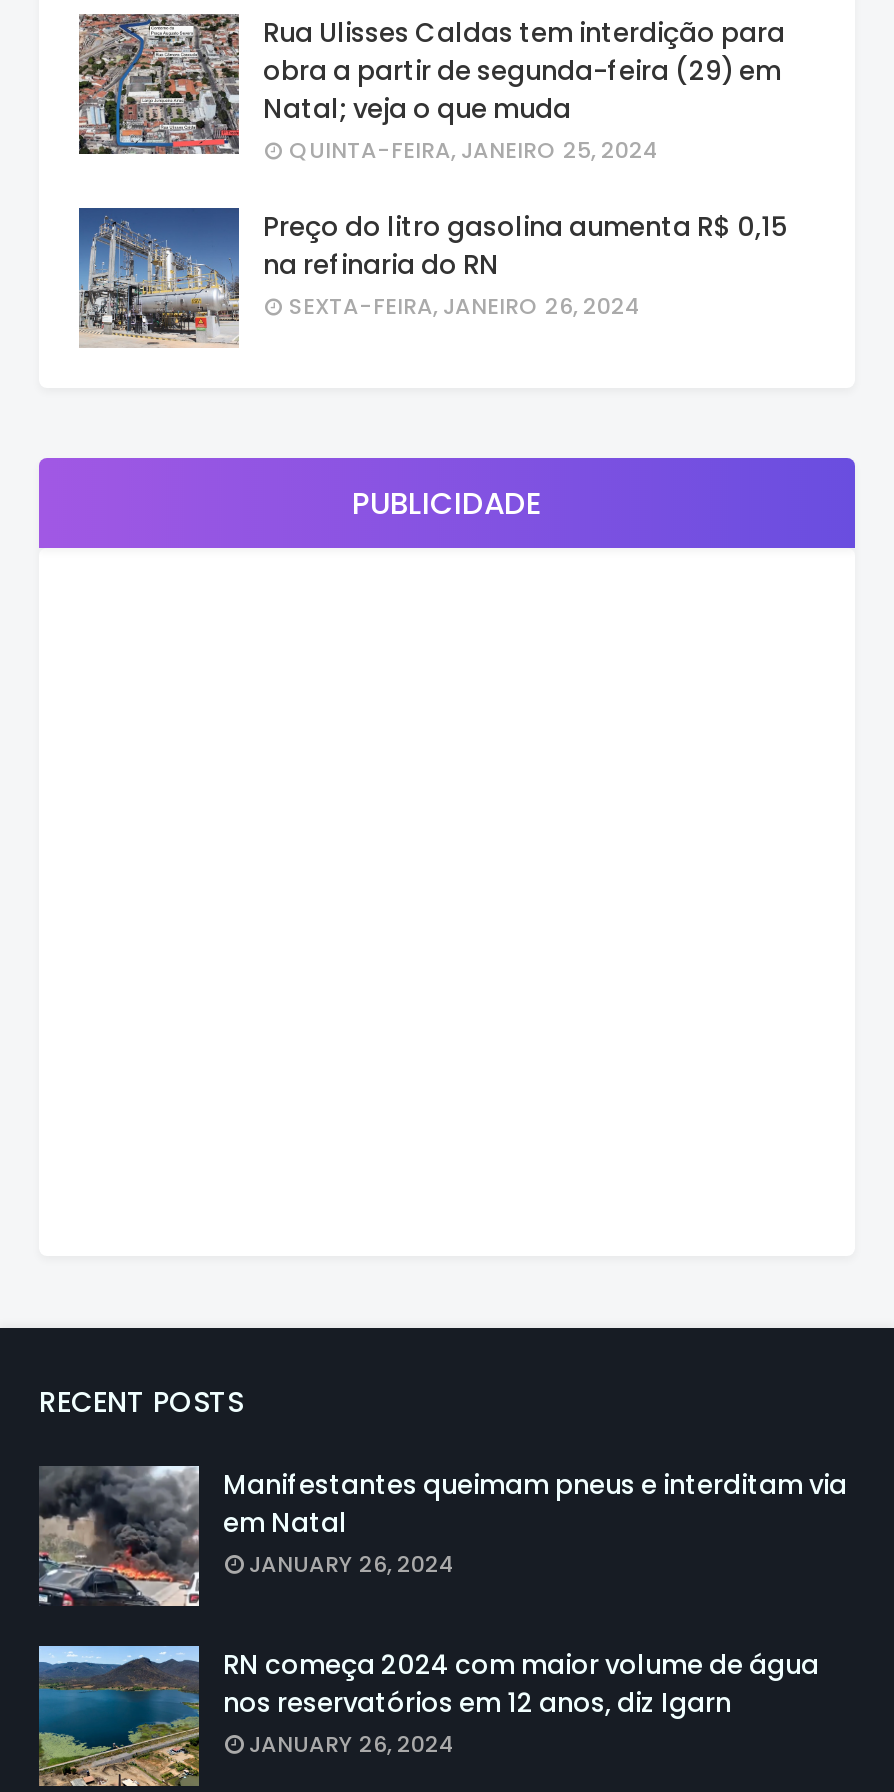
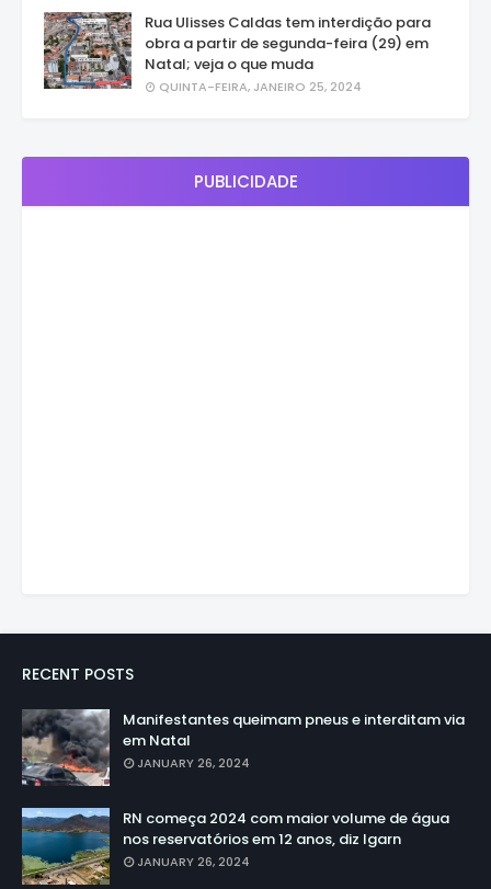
- [image]
- Preço do litro gasolina aumenta R$ 0,15
- na refinaria do RN
- SEXTA-FEIRA, JANEIRO 26, 2024
